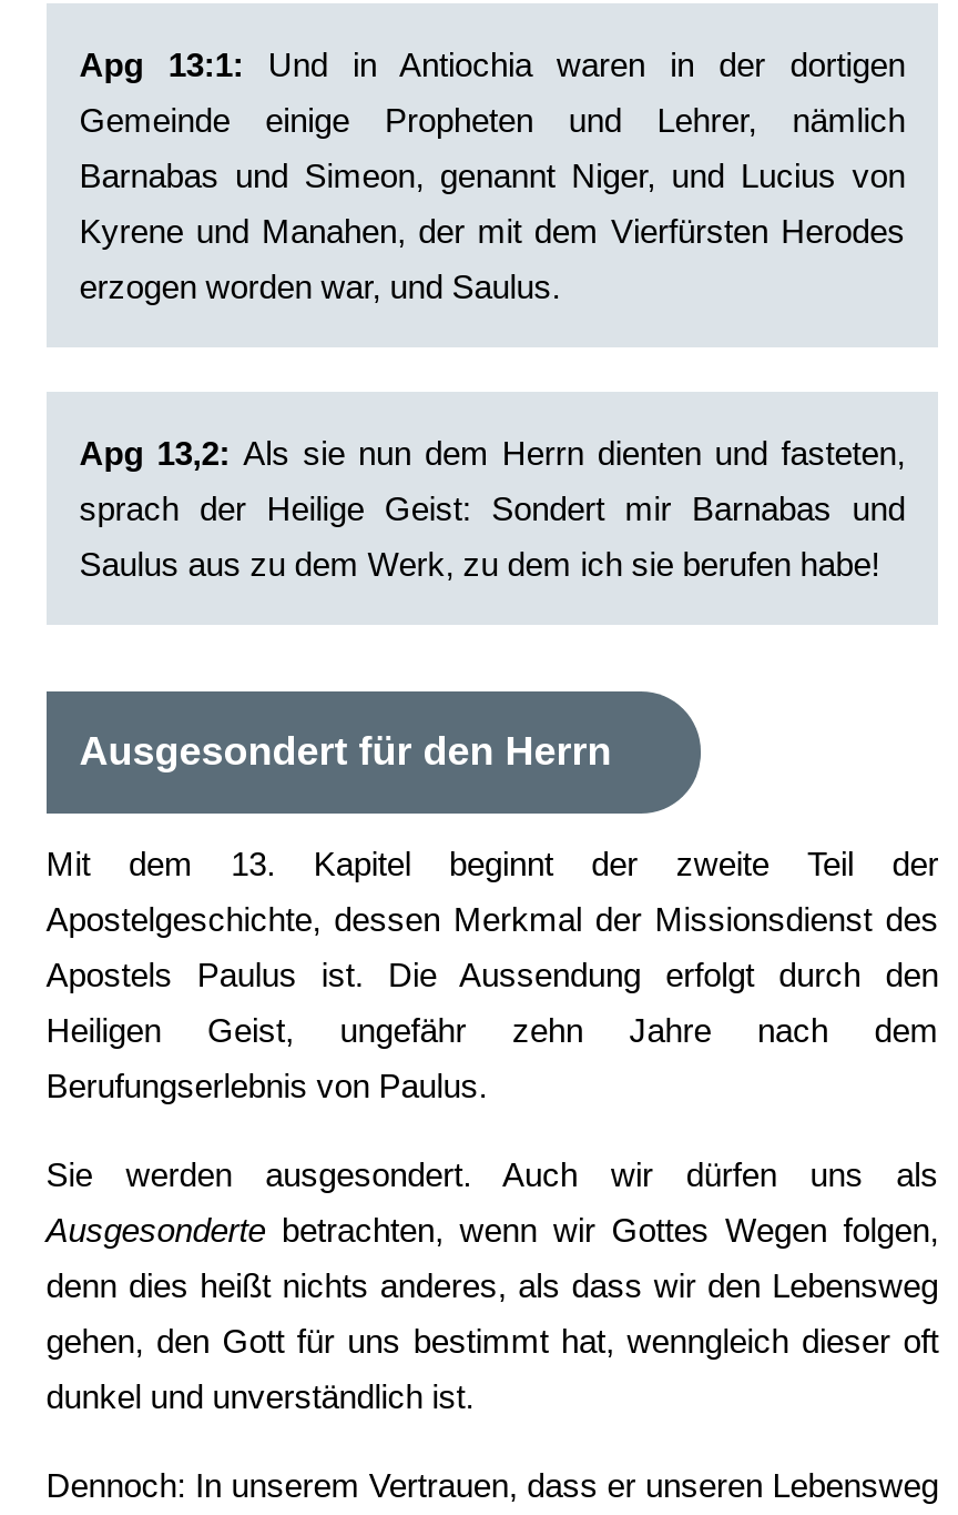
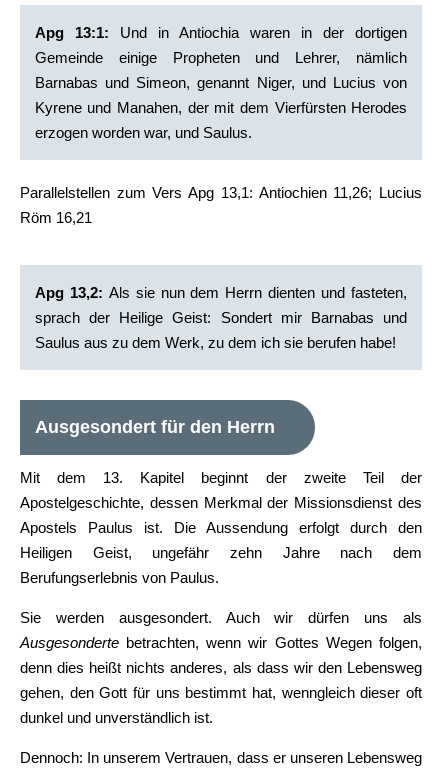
+ Parallelstellen zum Vers Apg 13,1: Antiochien 11,26; Lucius
+ Röm 16,21
